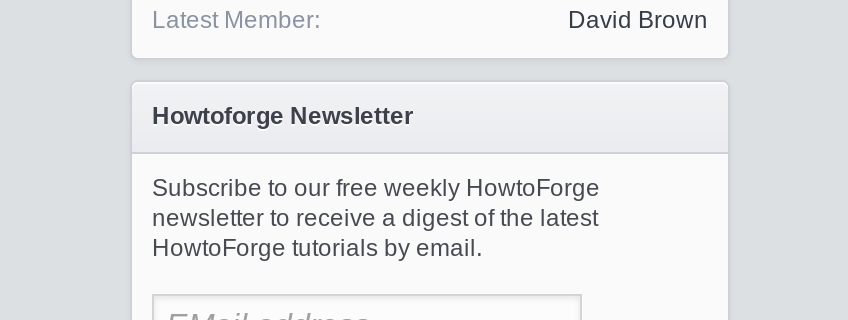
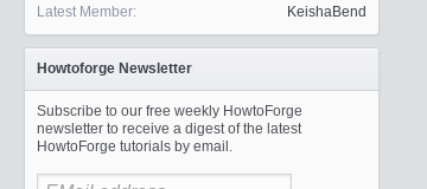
- David Brown
+ KeishaBend
